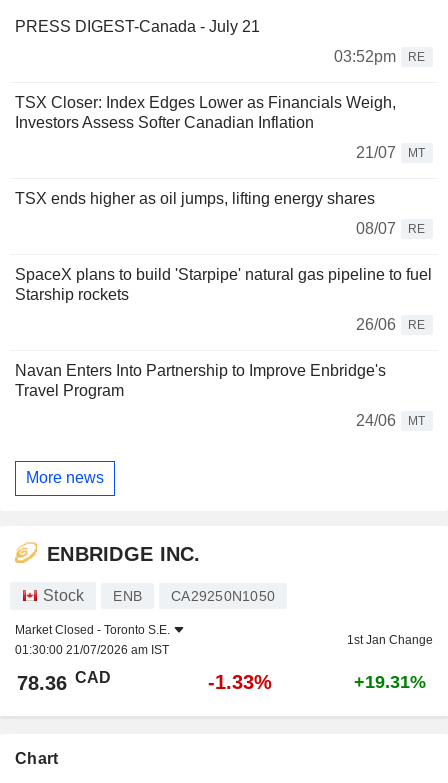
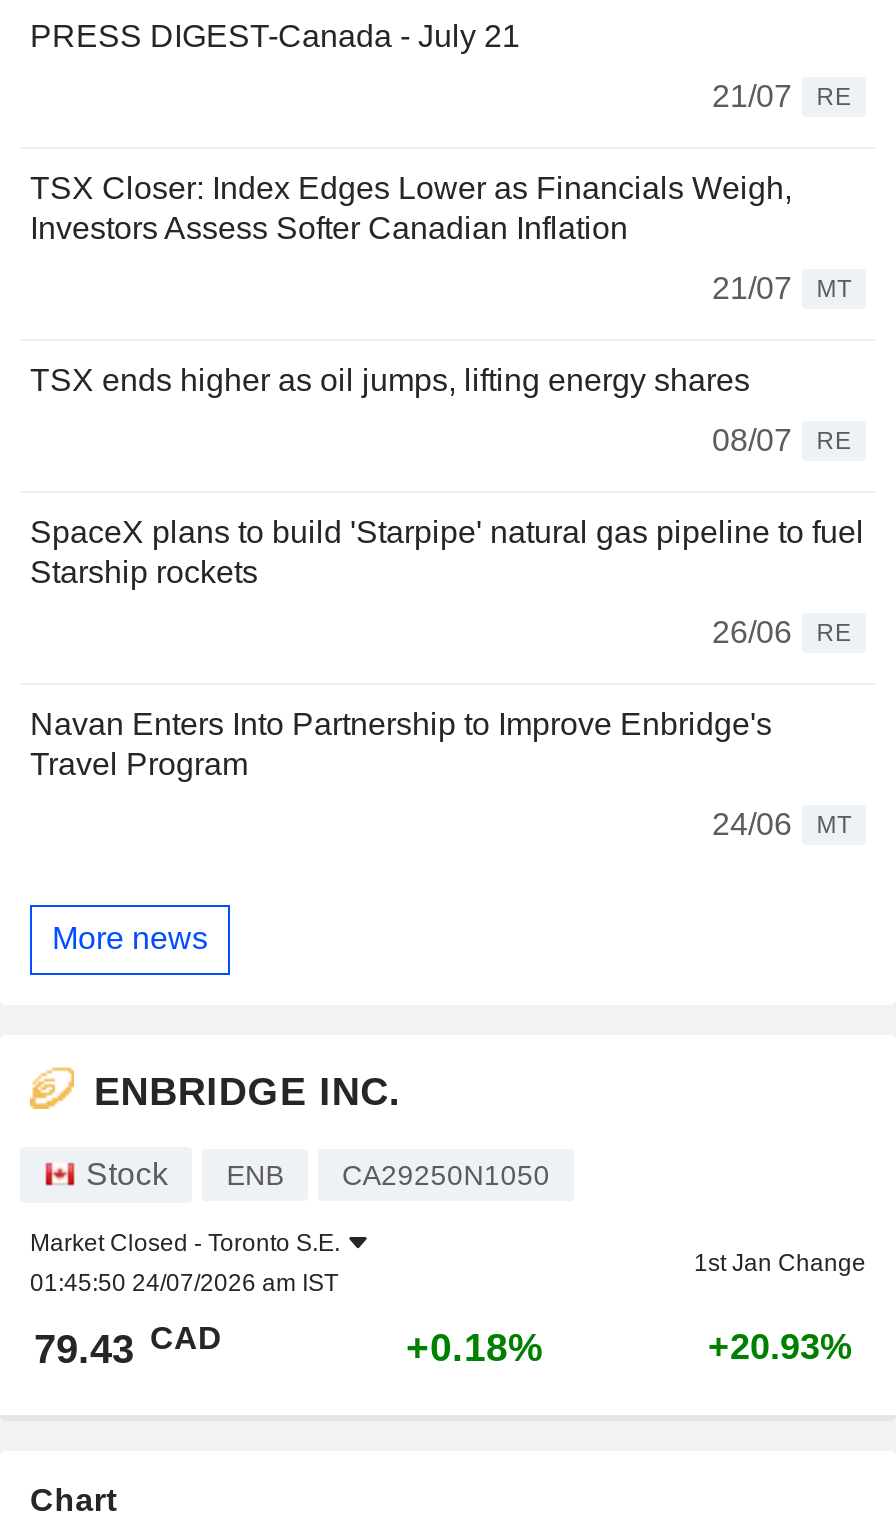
- 03:52pm RE
+ 21/07 RE

- 01:30:00 21/07/2026 am IST
+ 01:45:50 24/07/2026 am IST

- 78.36 CAD
+ 79.43 CAD

- -1.33%
+ +0.18%

- +19.31%
+ +20.93%
